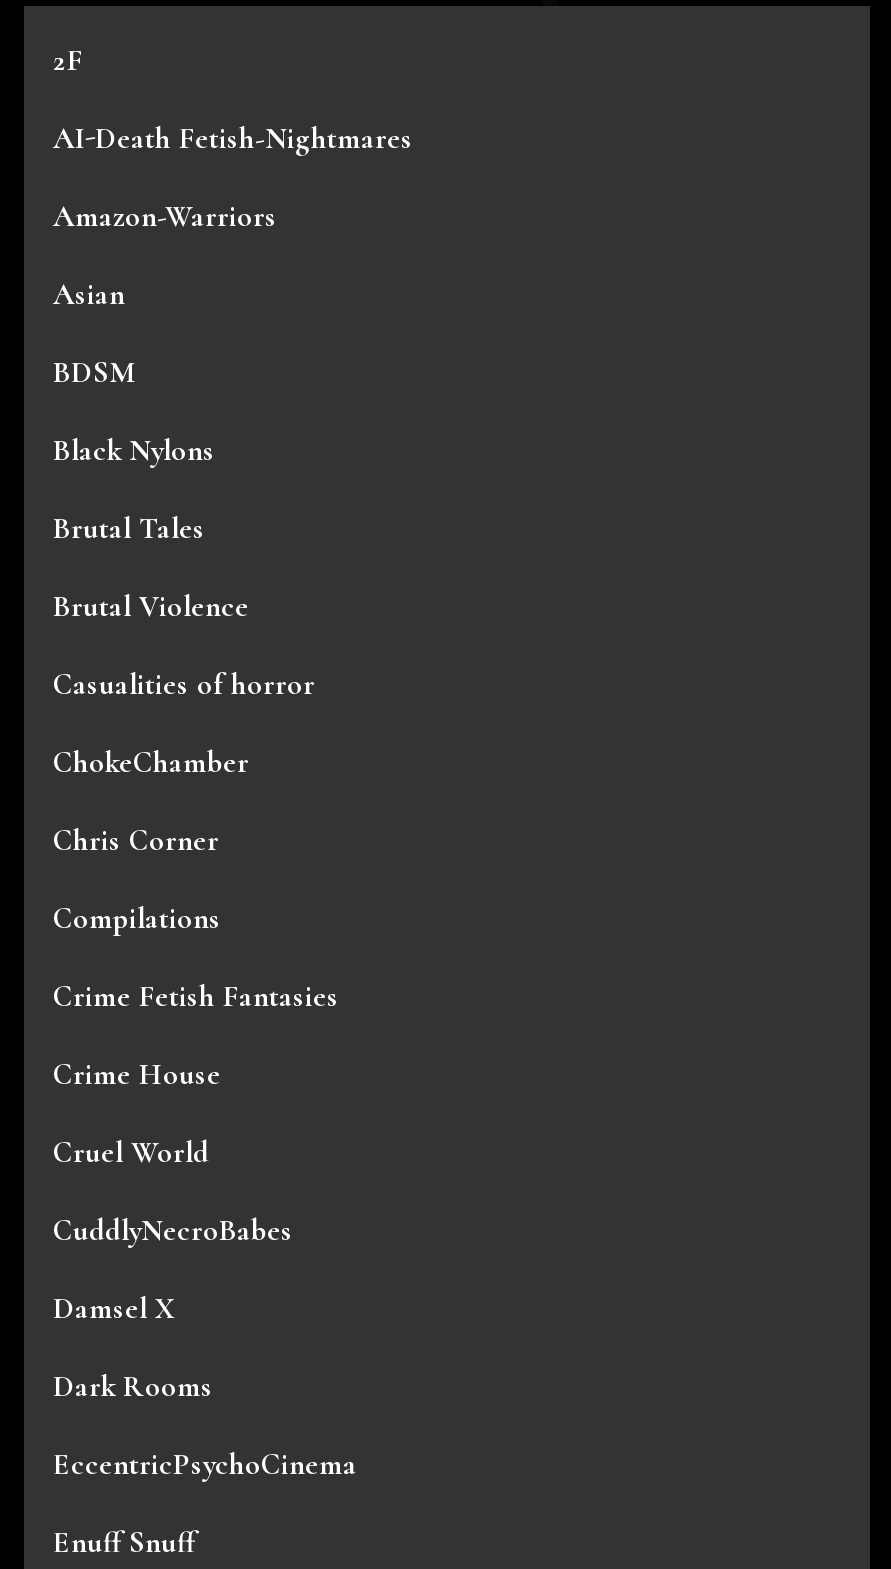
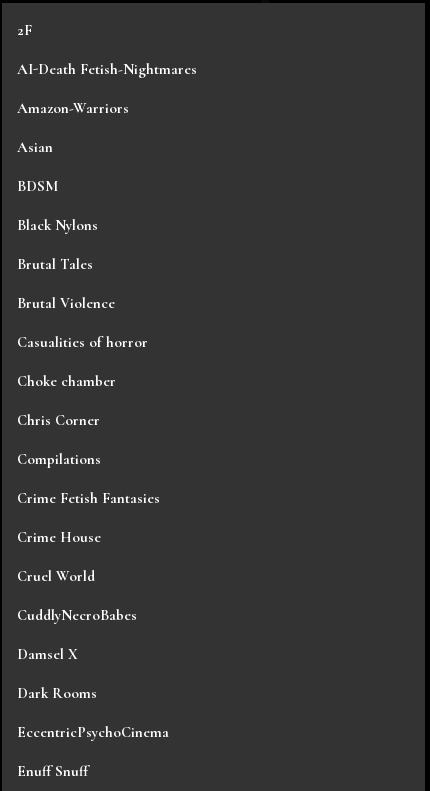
- ChokeChamber
+ Choke chamber
